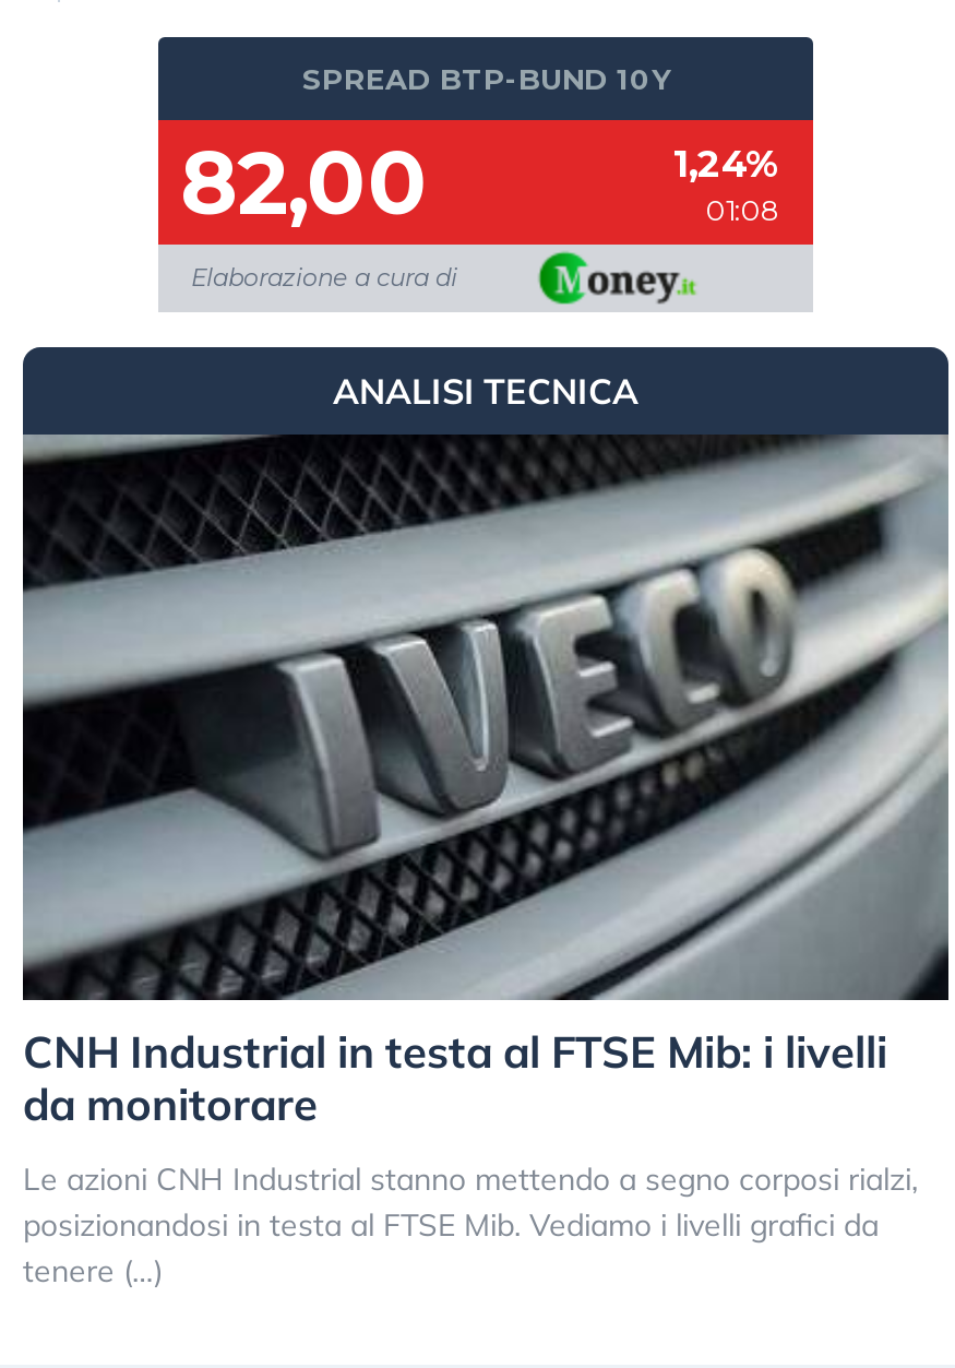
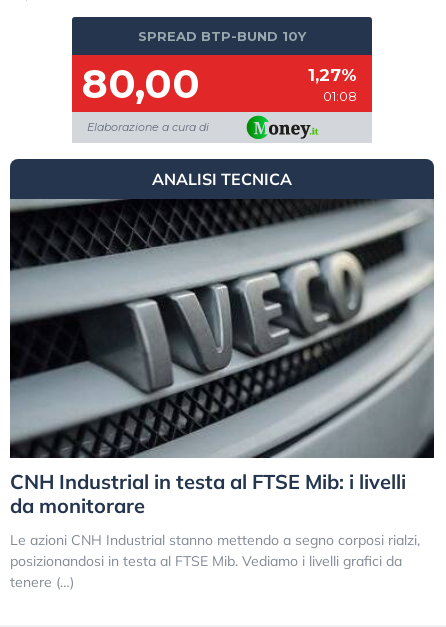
- 82,00
+ 80,00

- 1,24%
+ 1,27%
